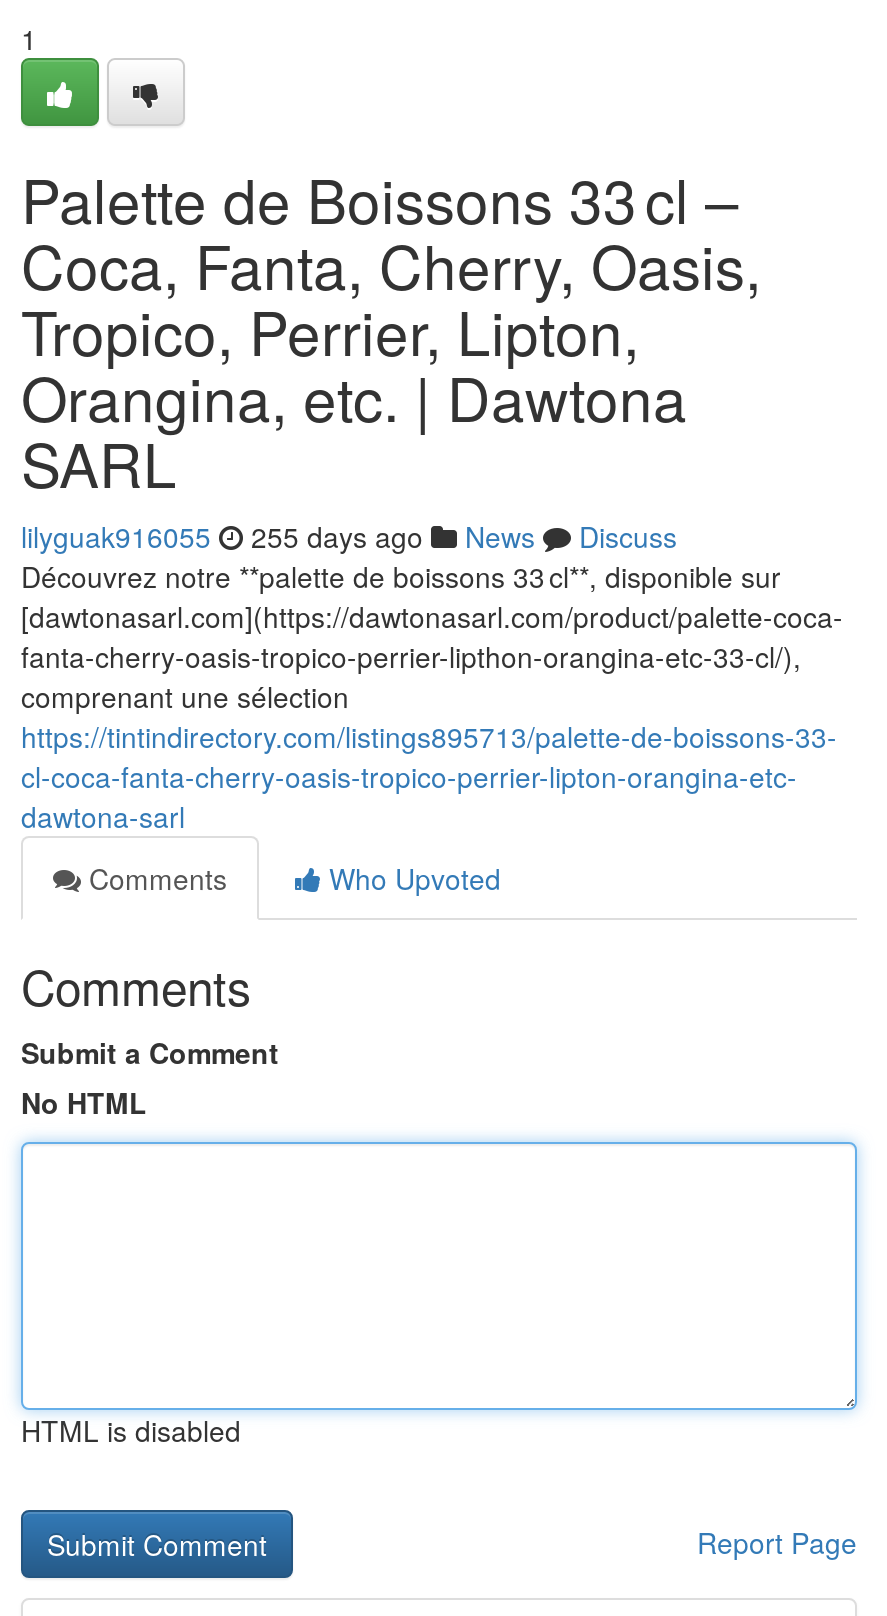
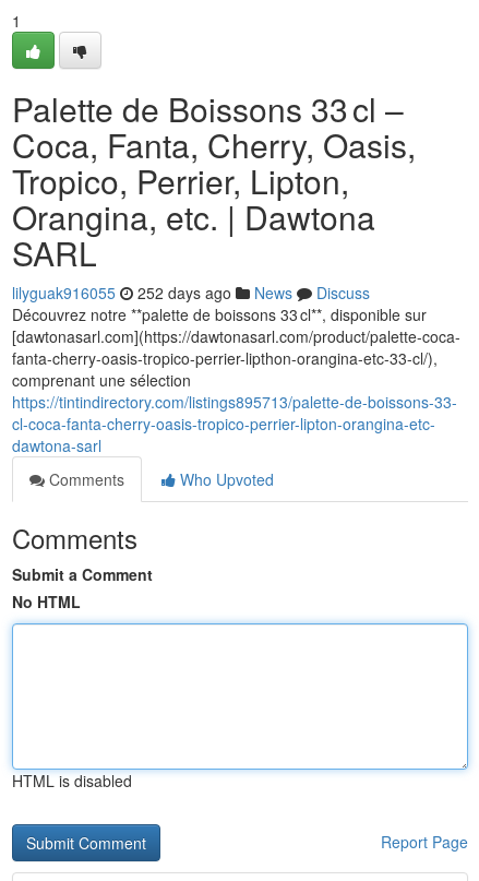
- lilyguak916055 255 days ago News Discuss
+ lilyguak916055 252 days ago News Discuss
